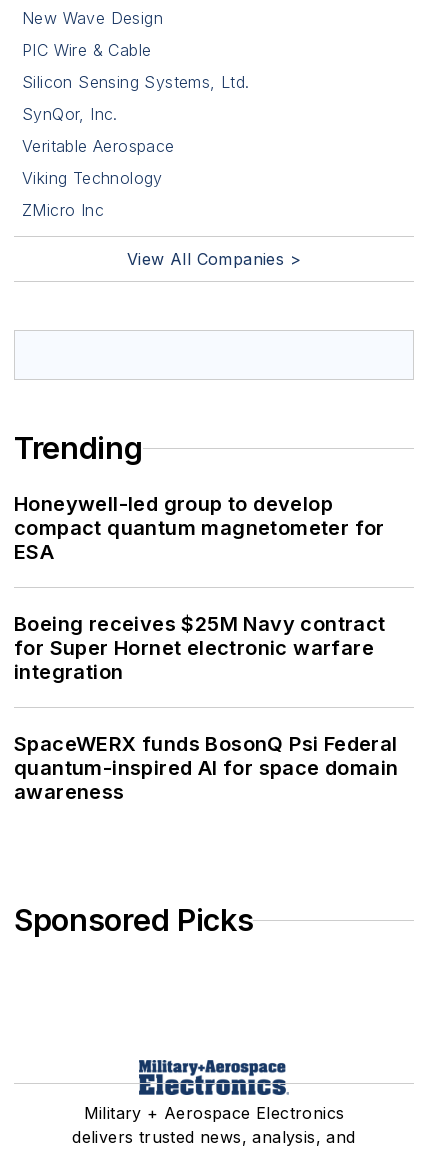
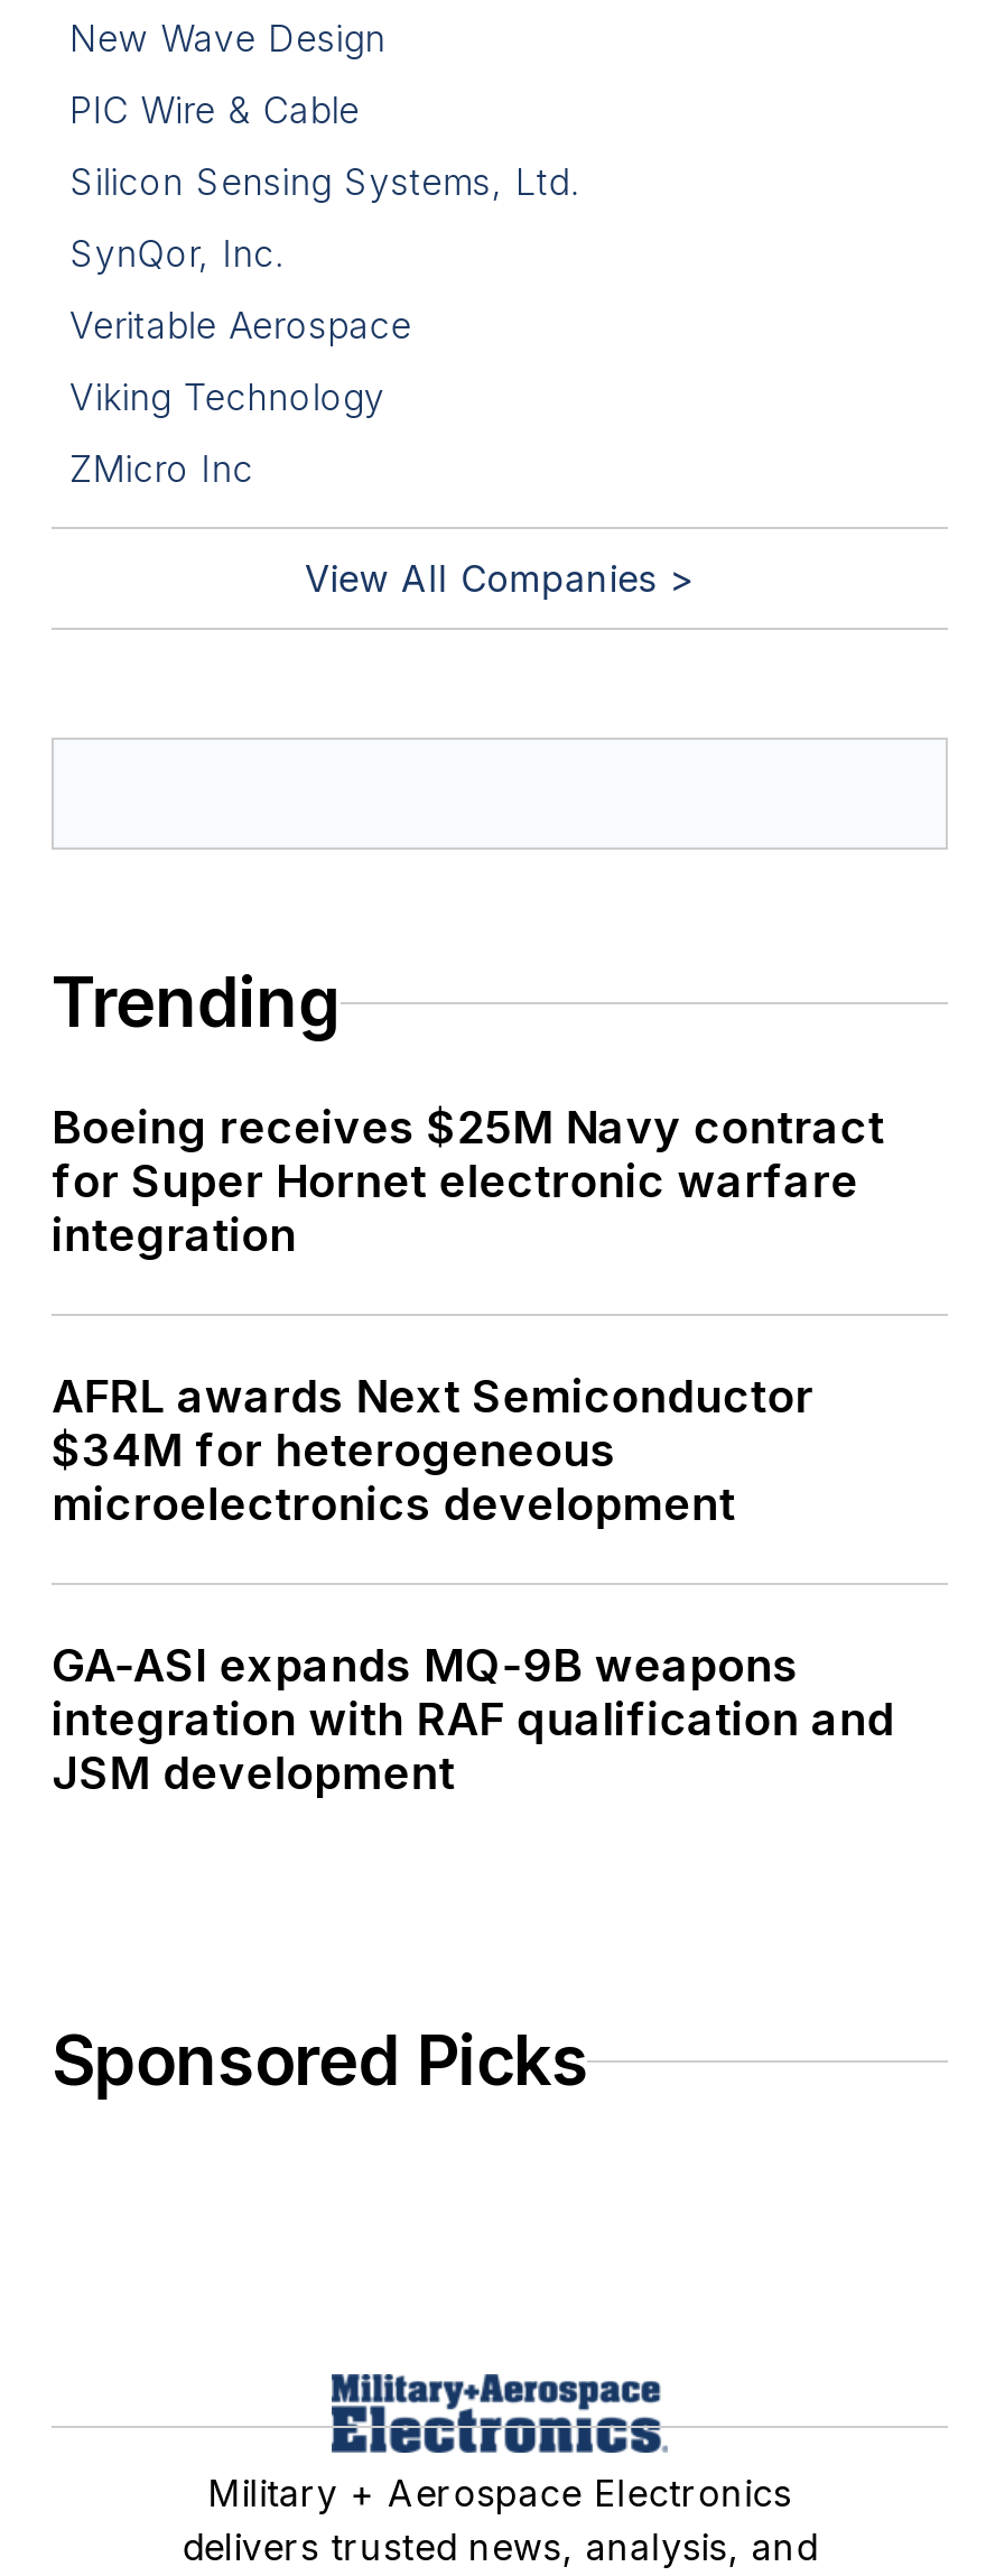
- Honeywell-led group to develop
- compact quantum magnetometer for
- ESA

moved up: Boeing receives $25M Navy contract | for Super Hornet electronic warfare | integration

- SpaceWERX funds BosonQ Psi Federal
- quantum-inspired AI for space domain
- awareness
+ AFRL awards Next Semiconductor
+ $34M for heterogeneous
+ microelectronics development
+ GA-ASI expands MQ-9B weapons
+ integration with RAF qualification and
+ JSM development
